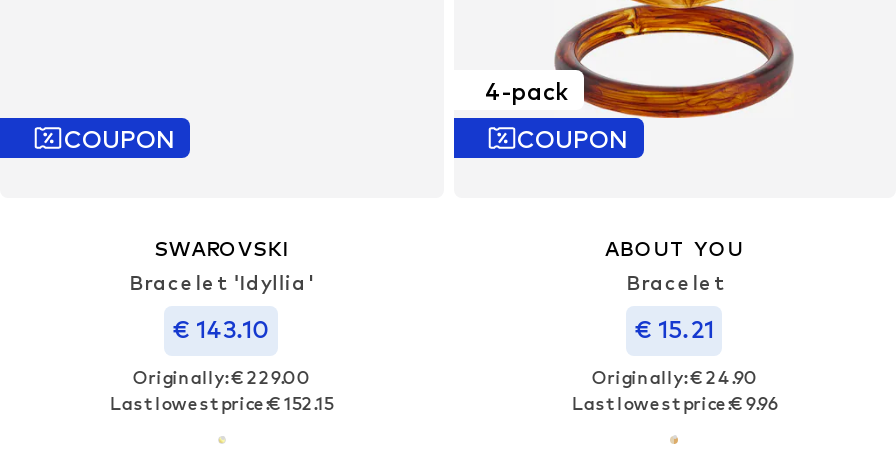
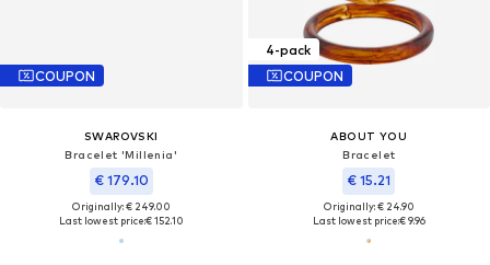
- Bracelet 'Idyllia'
+ Bracelet 'Millenia'

- € 143.10
+ € 179.10

- Originally: € 229.00
+ Originally: € 249.00

- Last lowest price:€ 152.15
+ Last lowest price:€ 152.10
